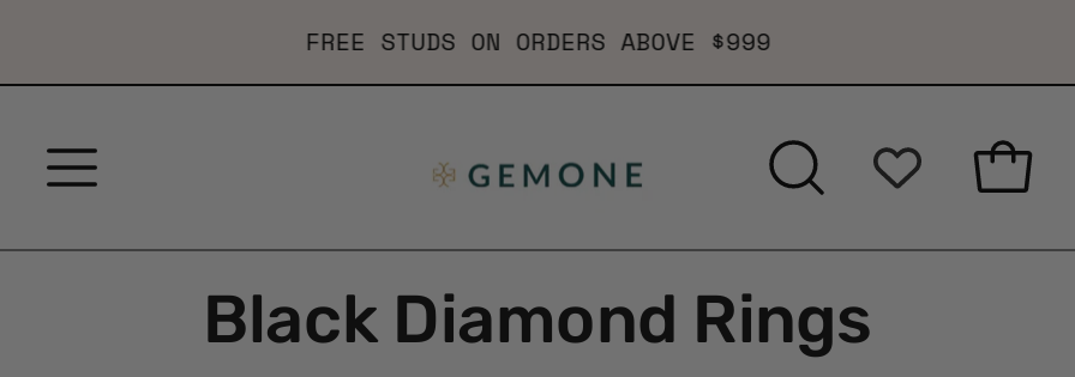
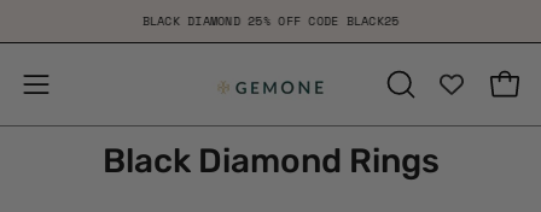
- FREE STUDS ON ORDERS ABOVE $999
+ BLACK DIAMOND 25% OFF CODE BLACK25
